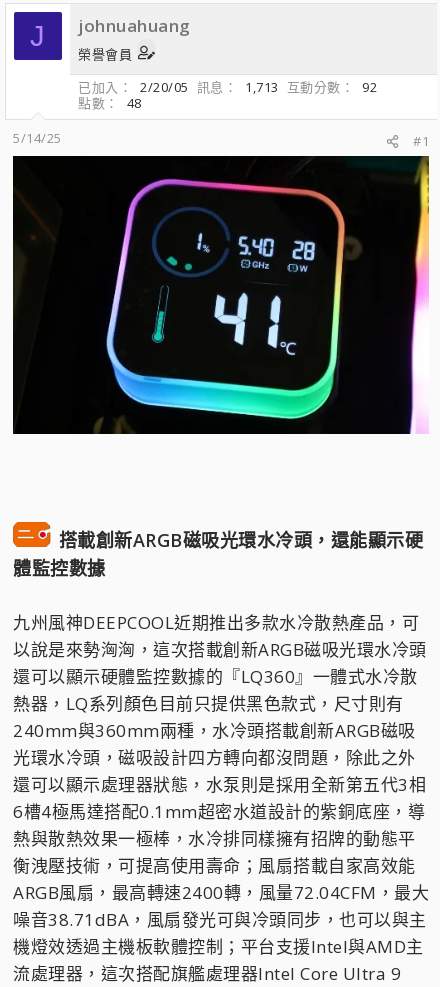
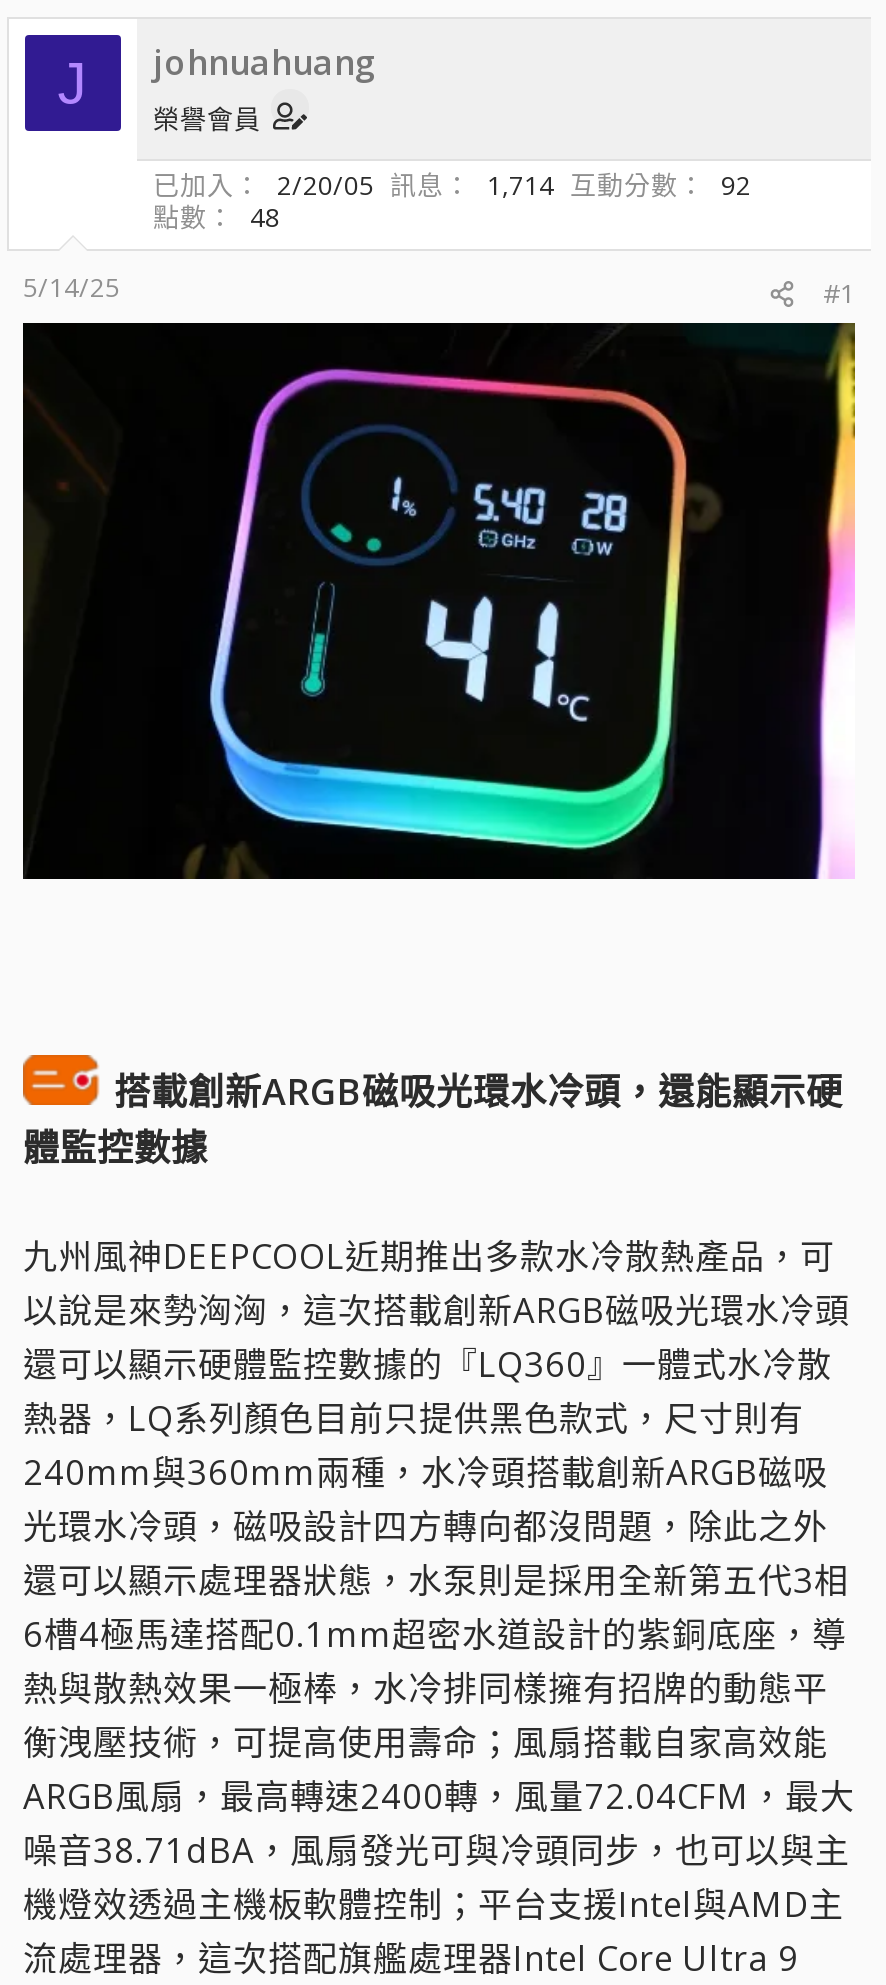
- 已加入 2/20/05 訊息 1,713 互動分數 92
+ 已加入 2/20/05 訊息 1,714 互動分數 92
